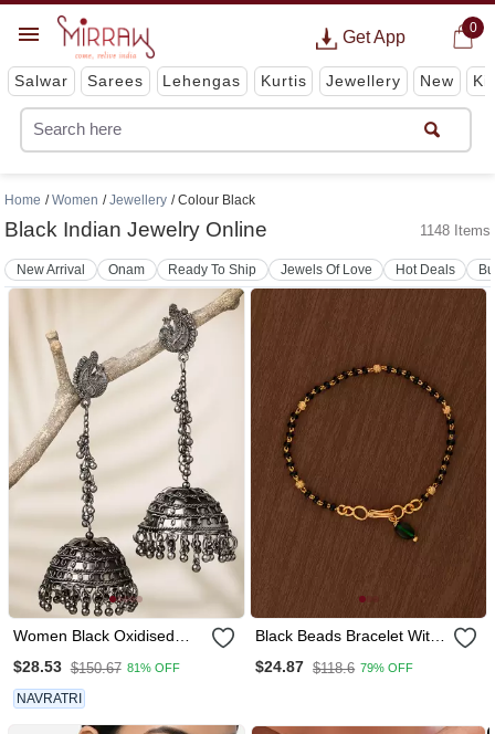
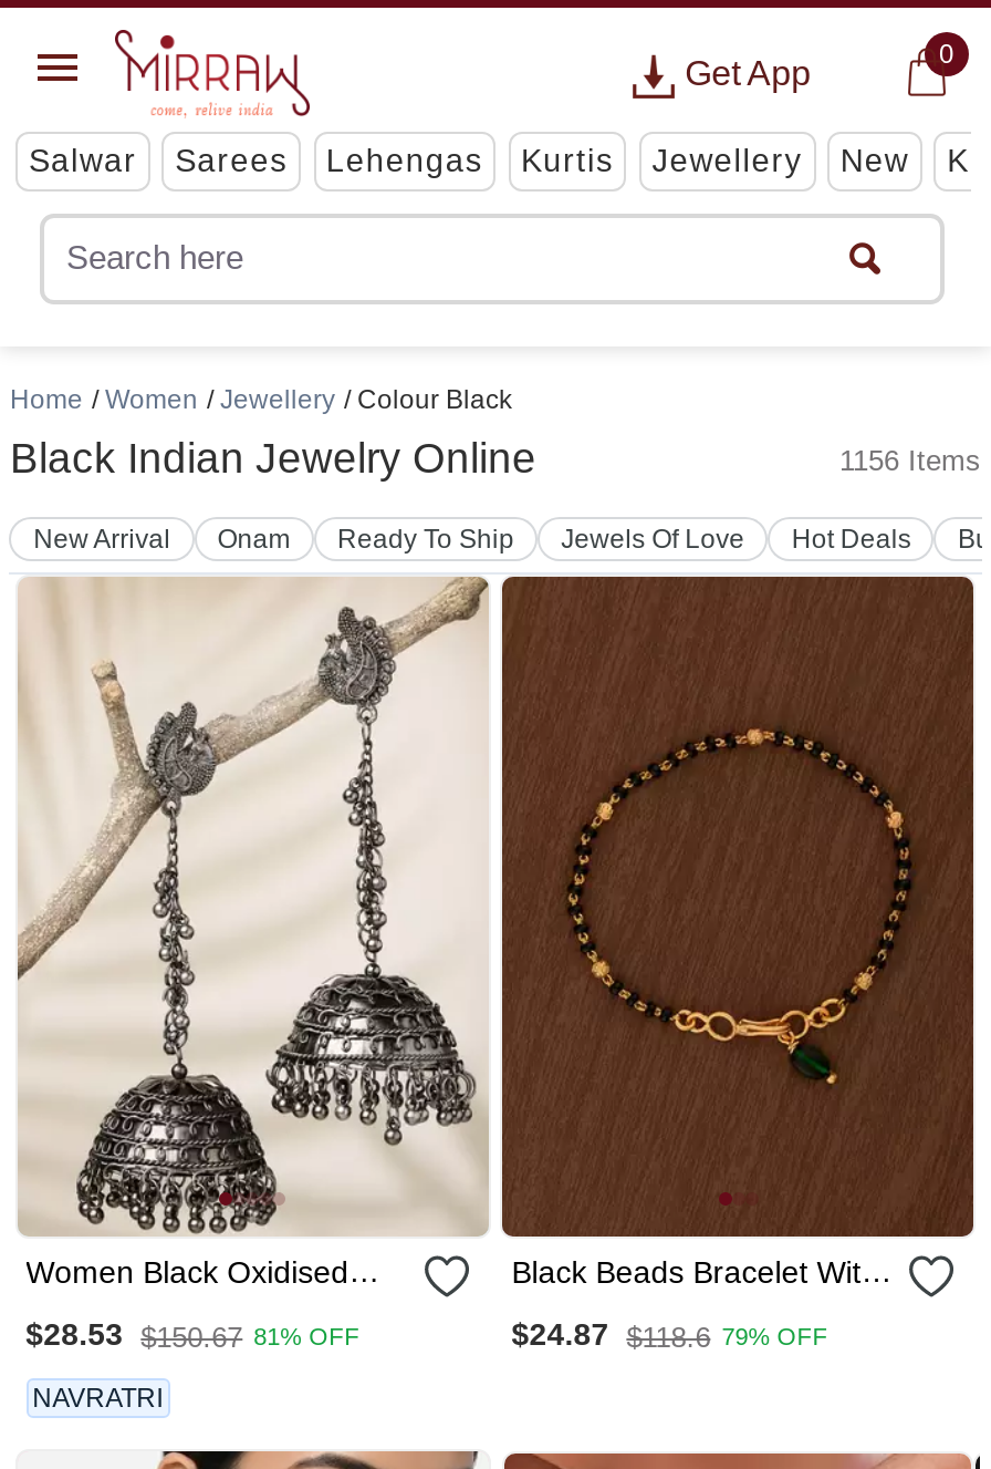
- 1148 Items
+ 1156 Items
